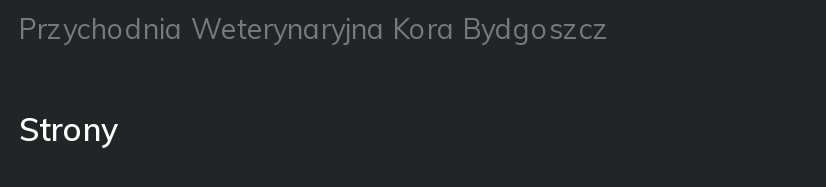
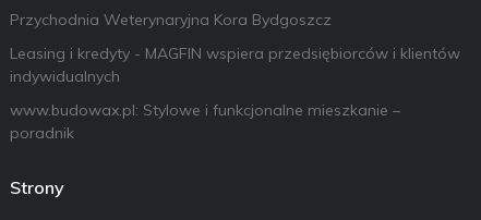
+ Leasing i kredyty - MAGFIN wspiera przedsiębiorców i klientów
+ indywidualnych
+ www.budowax.pl: Stylowe i funkcjonalne mieszkanie –
+ poradnik
